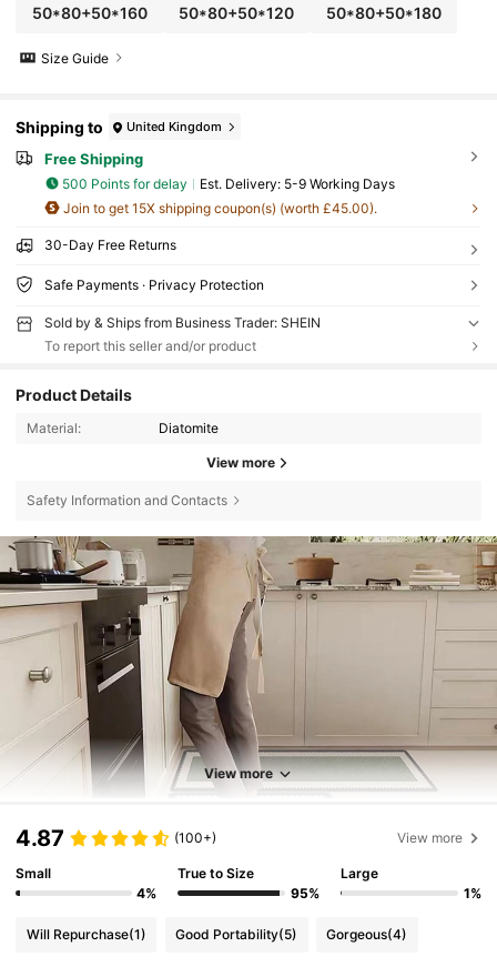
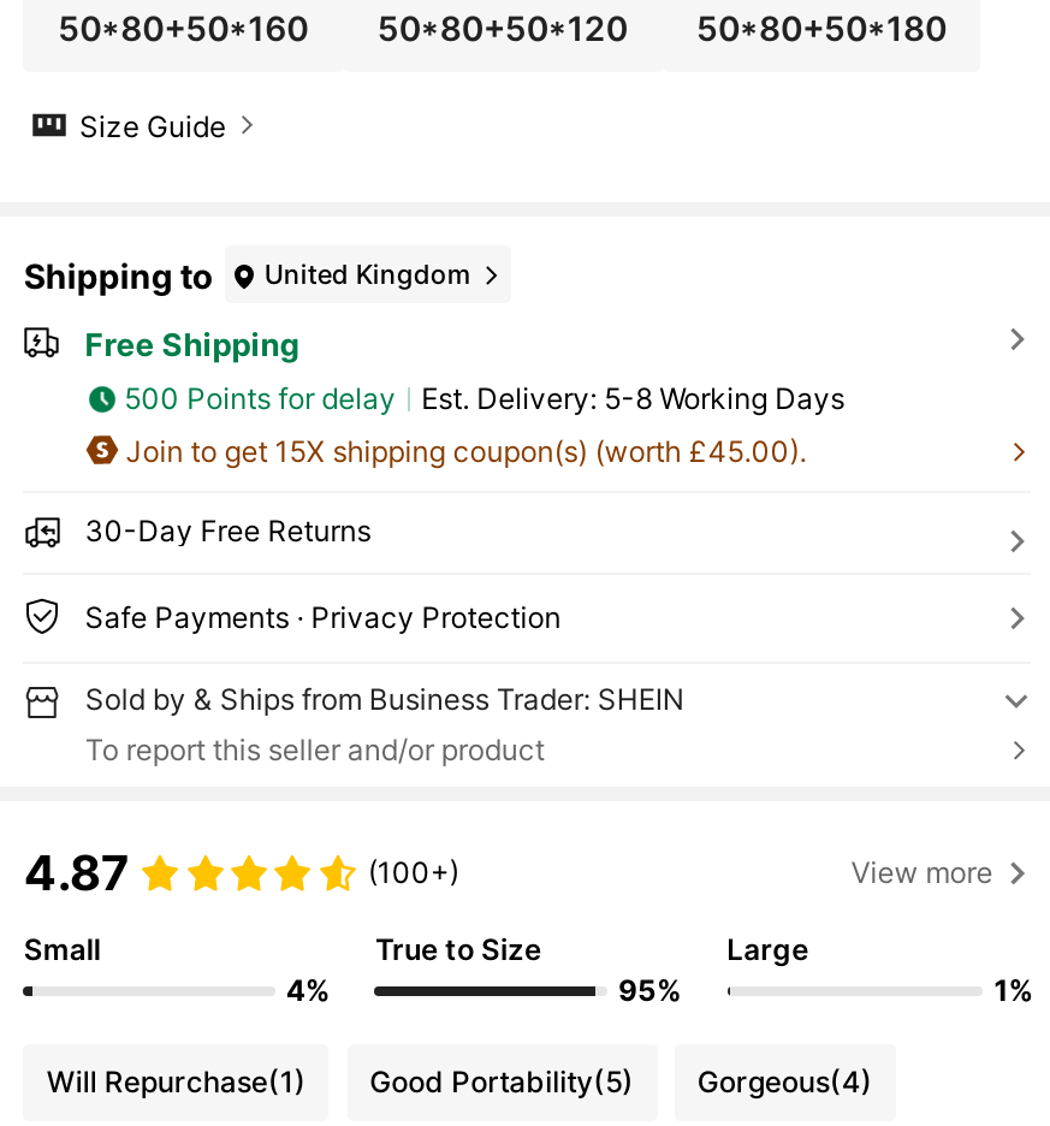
- Est. Delivery: 5-9 Working Days
+ Est. Delivery: 5-8 Working Days

- Product Details
- Material:
- Diatomite
- View more
- Safety Information and Contacts

- [image]
- View more
